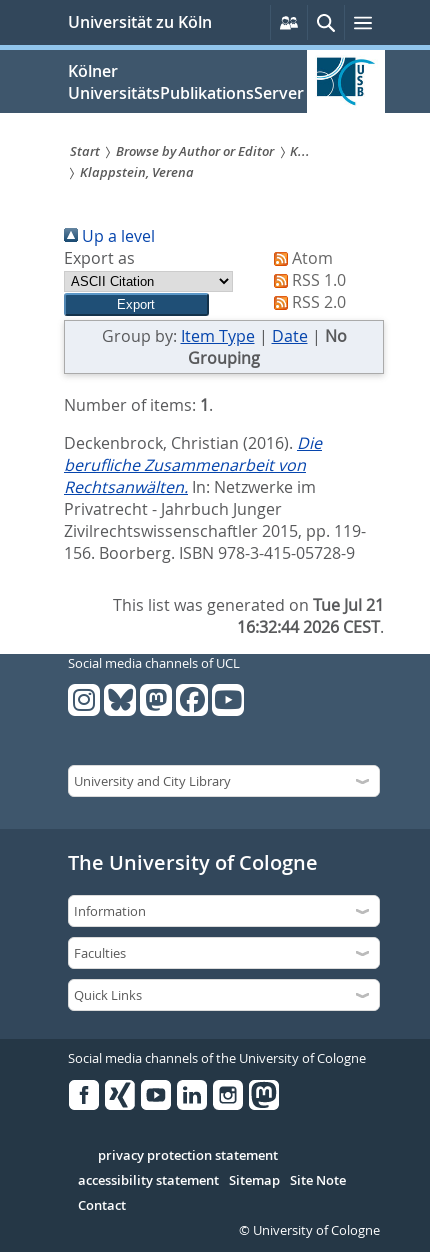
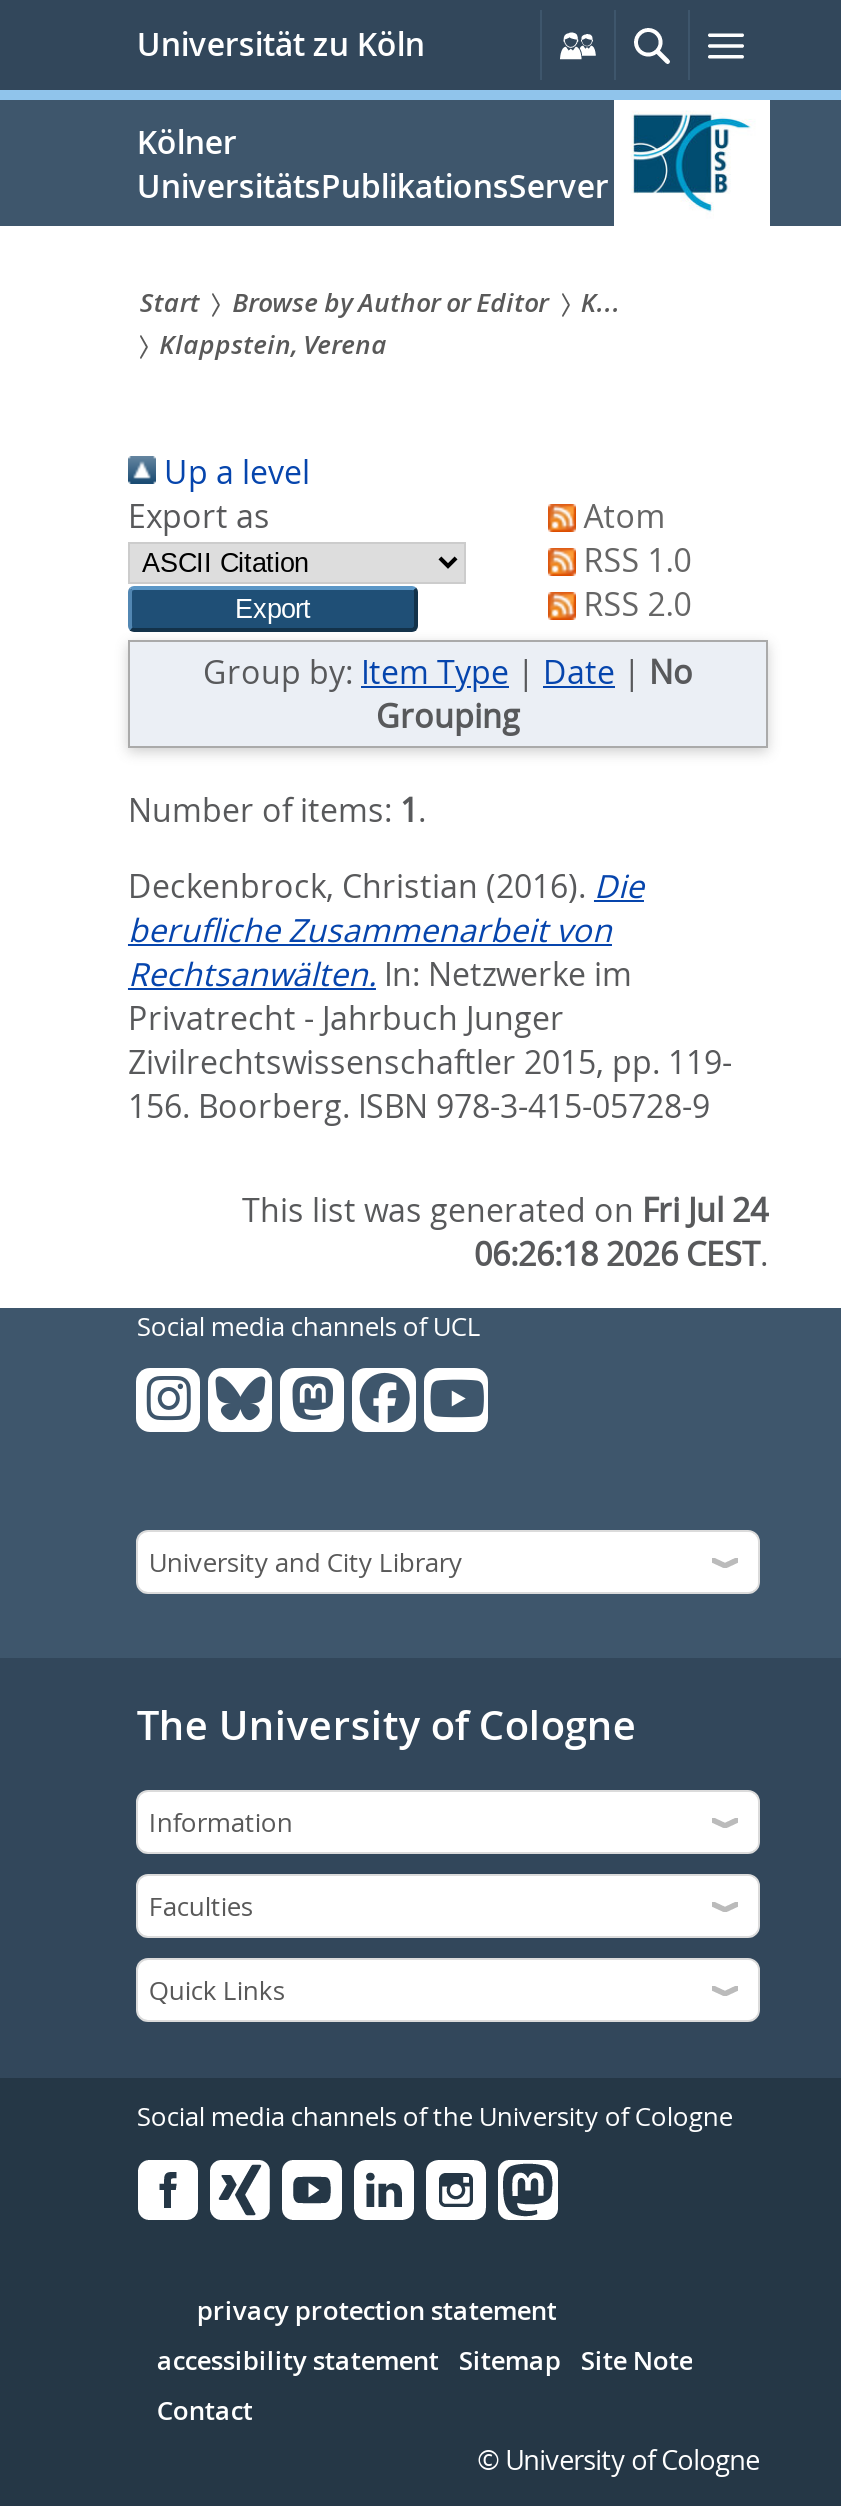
- This list was generated on Tue Jul 21
+ This list was generated on Fri Jul 24

- 16:32:44 2026 CEST.
+ 06:26:18 2026 CEST.
